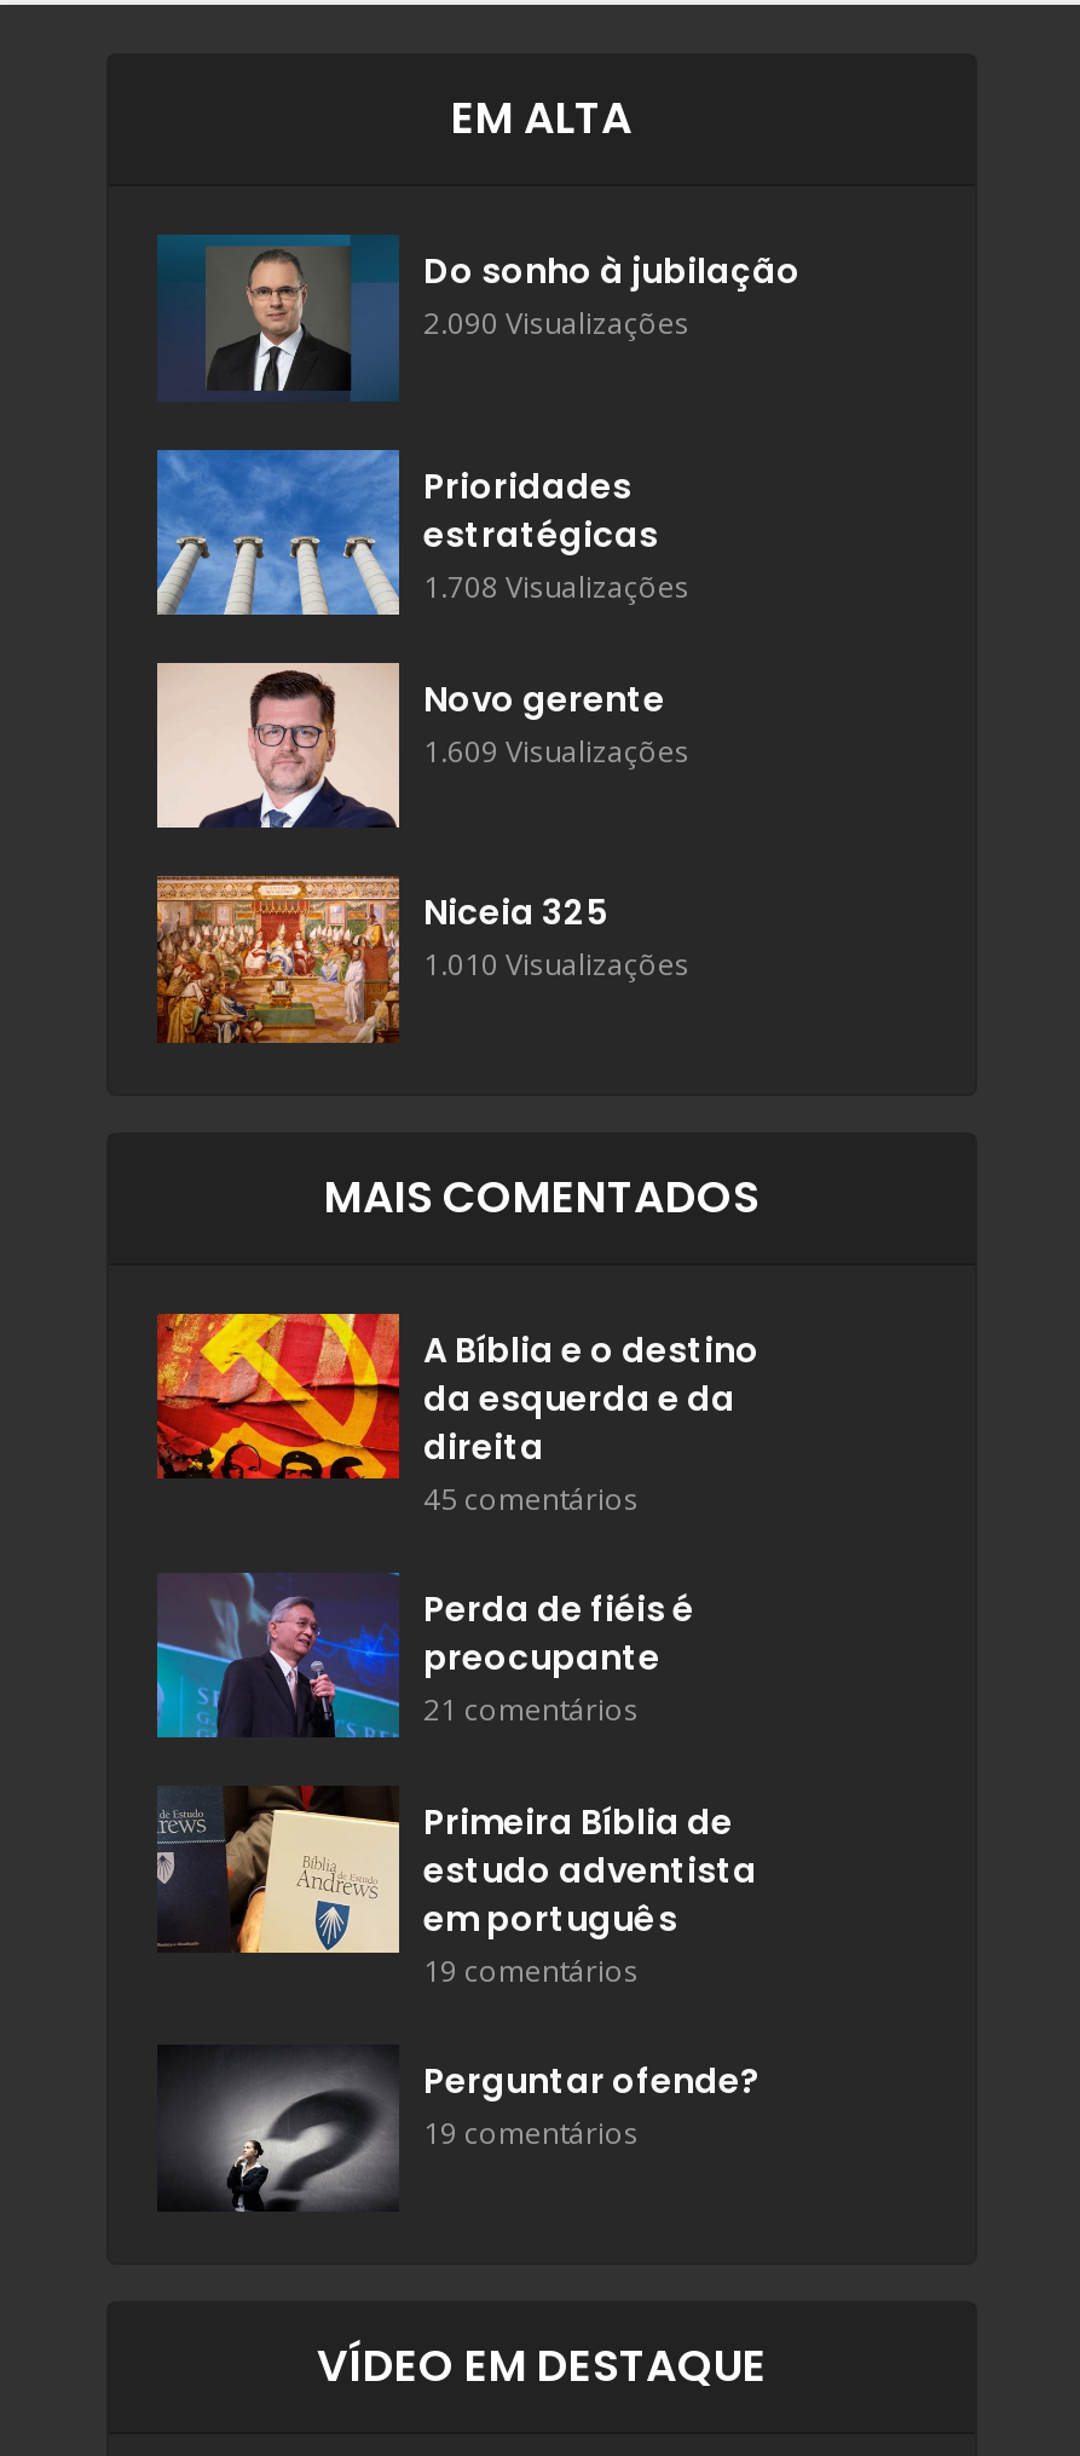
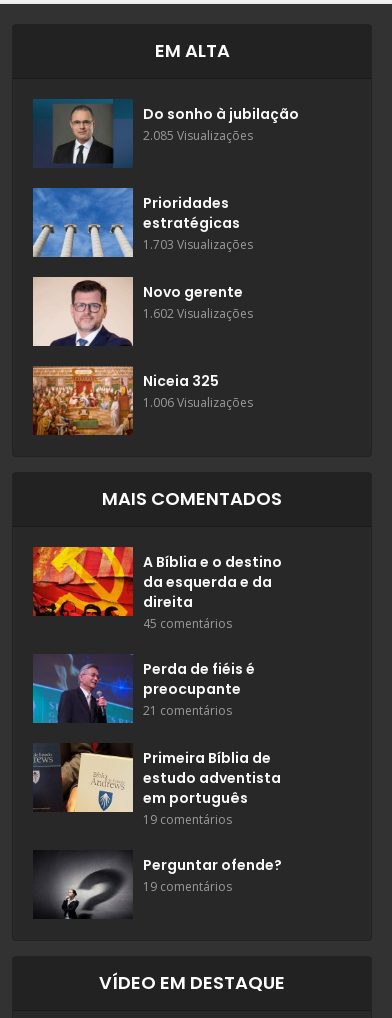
- 2.090 Visualizações
+ 2.085 Visualizações

- 1.708 Visualizações
+ 1.703 Visualizações

- 1.609 Visualizações
+ 1.602 Visualizações

- 1.010 Visualizações
+ 1.006 Visualizações
